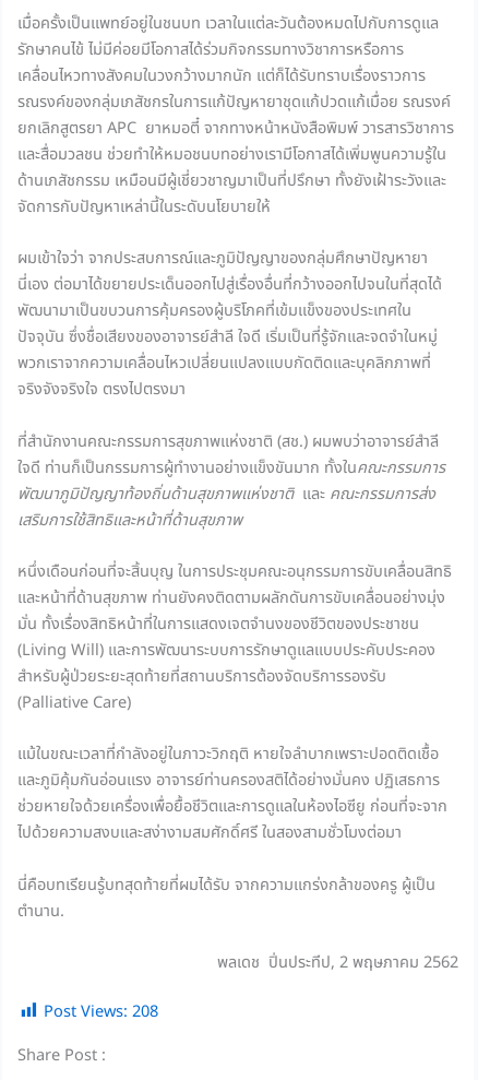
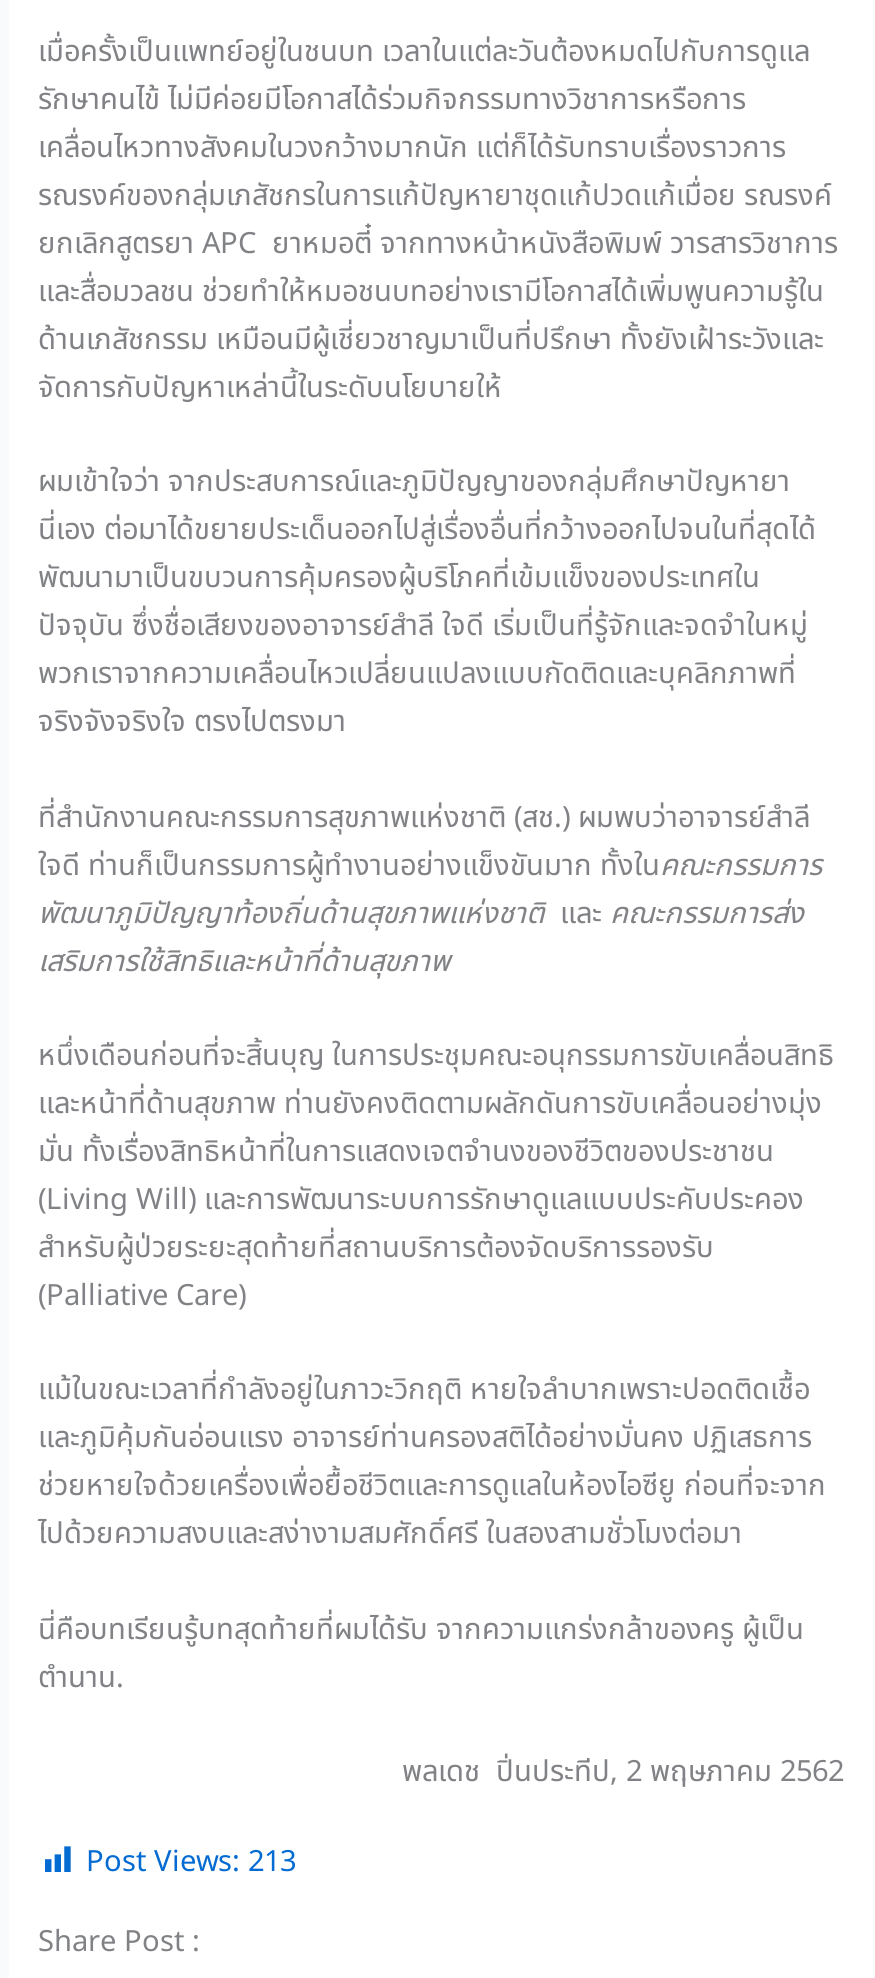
- Post Views: 208
+ Post Views: 213
